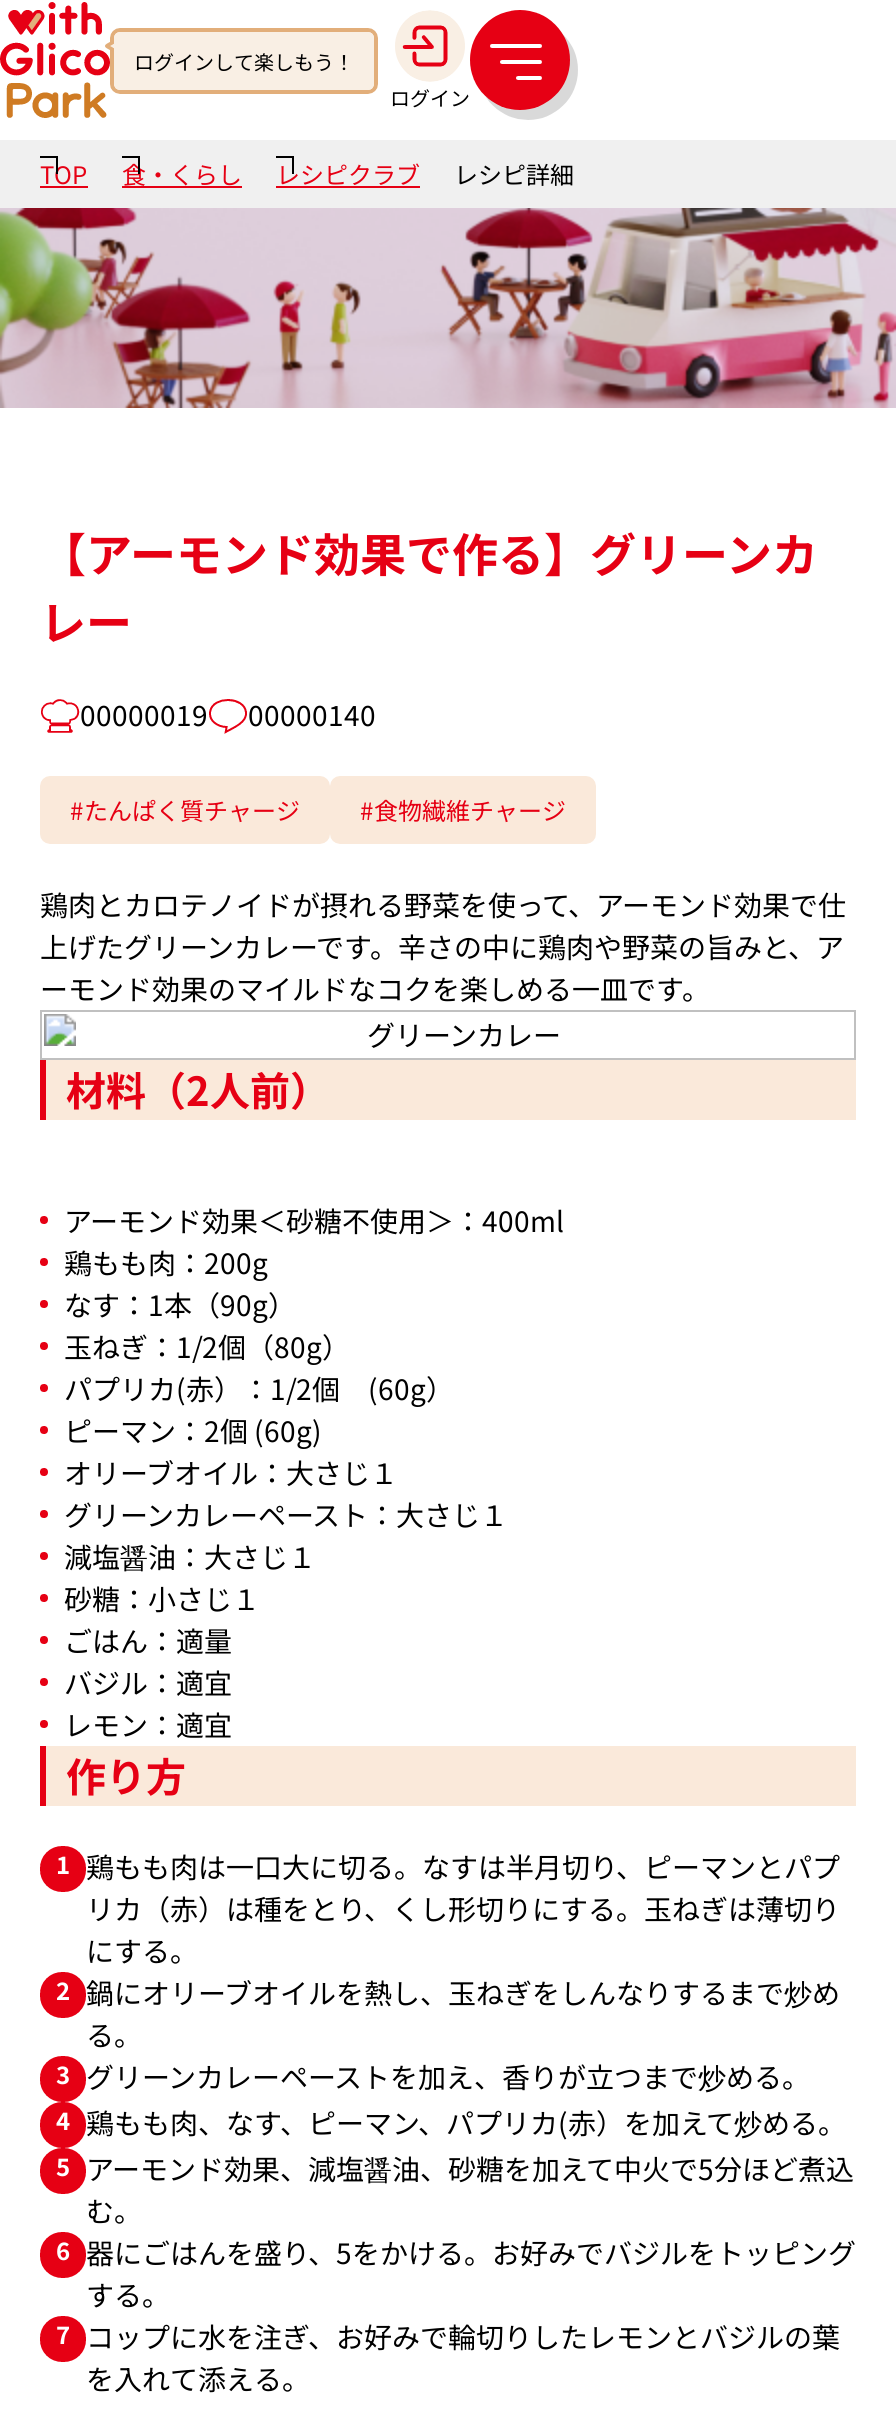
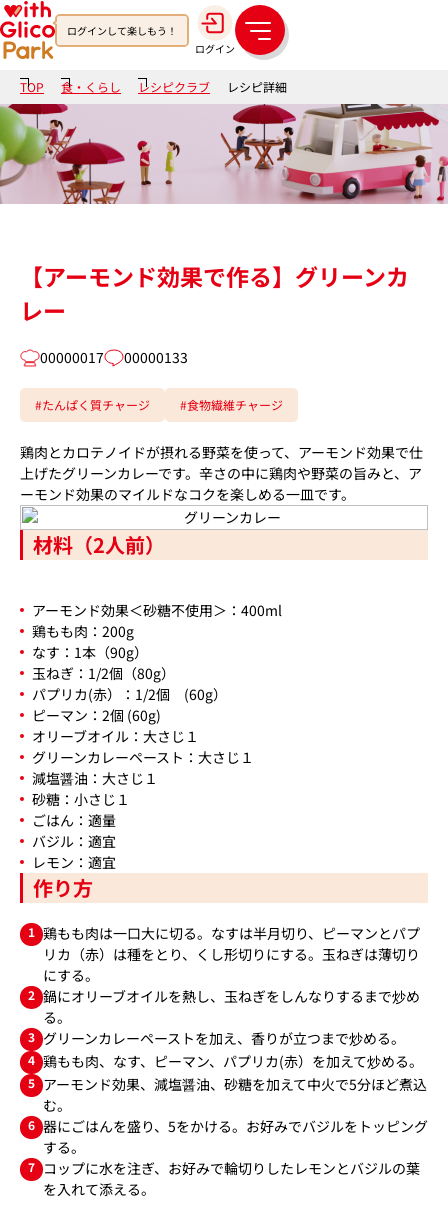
- 00000019
+ 00000017

- 00000140
+ 00000133
